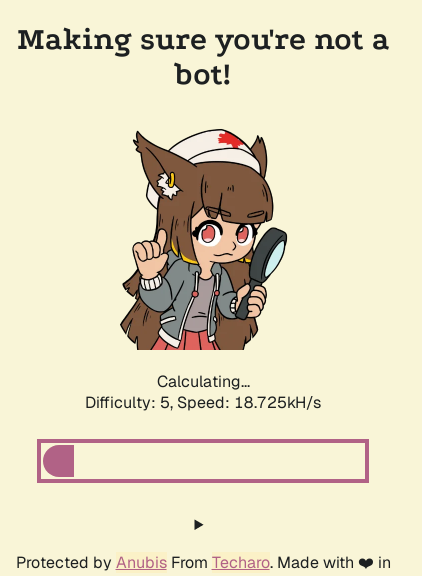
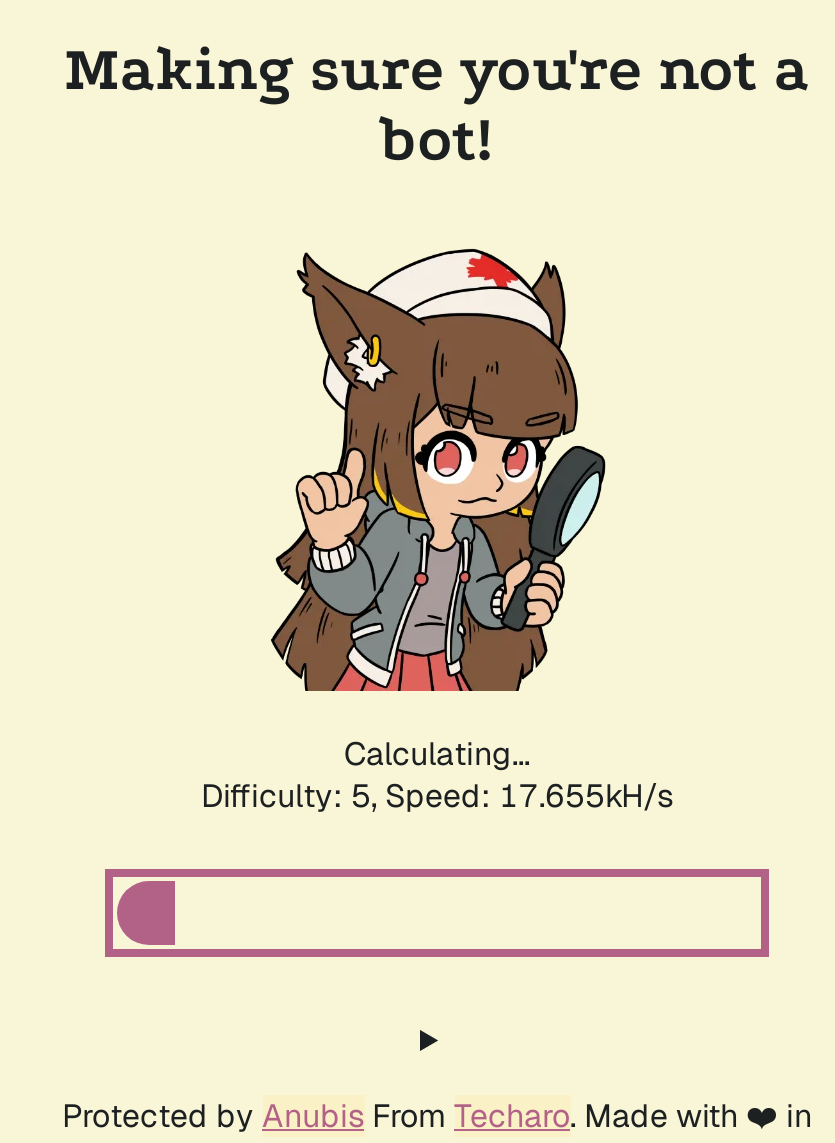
- Difficulty: 5, Speed: 18.725kH/s
+ Difficulty: 5, Speed: 17.655kH/s
